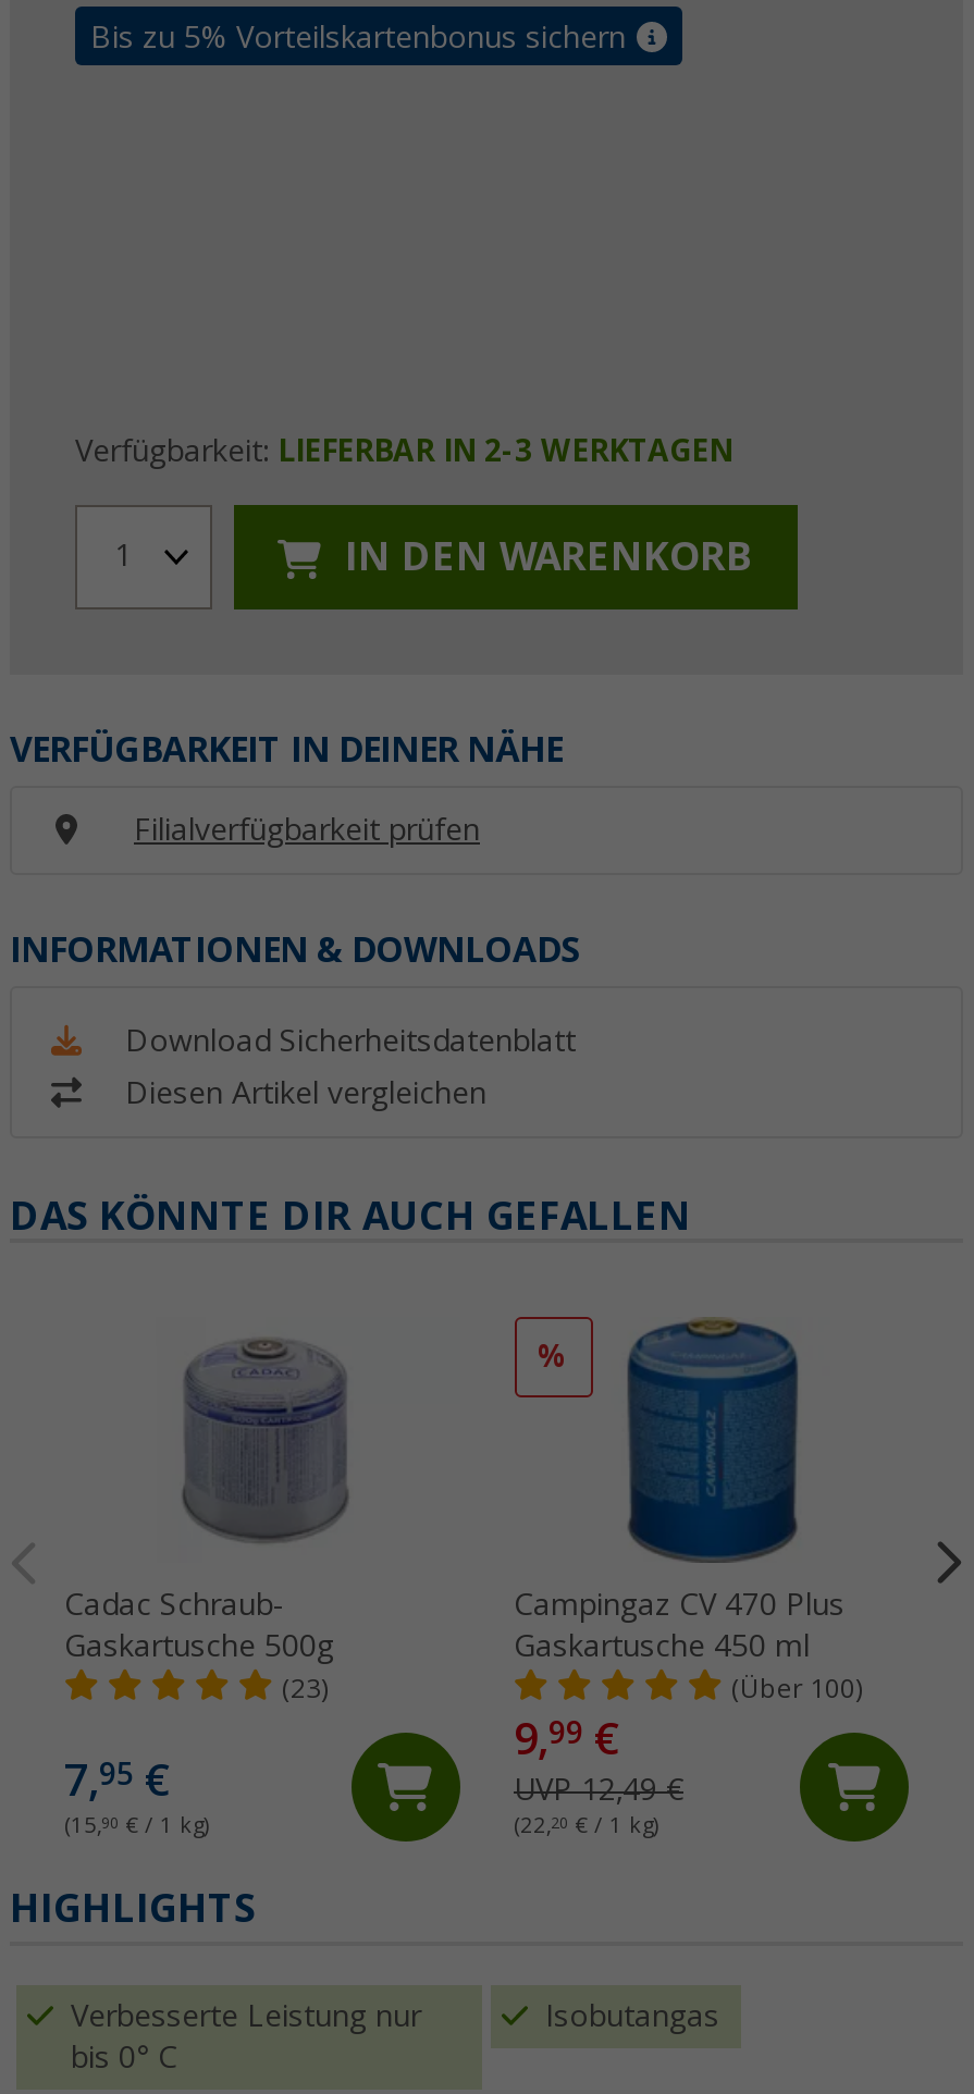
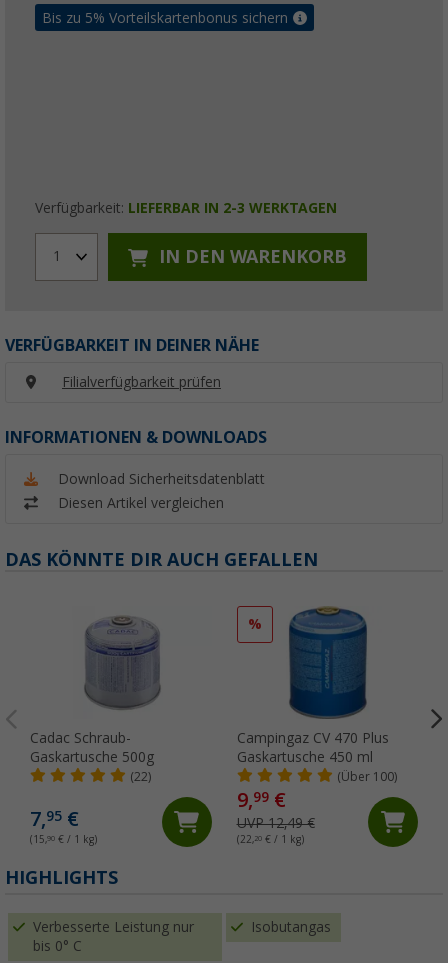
- (23)
+ (22)
